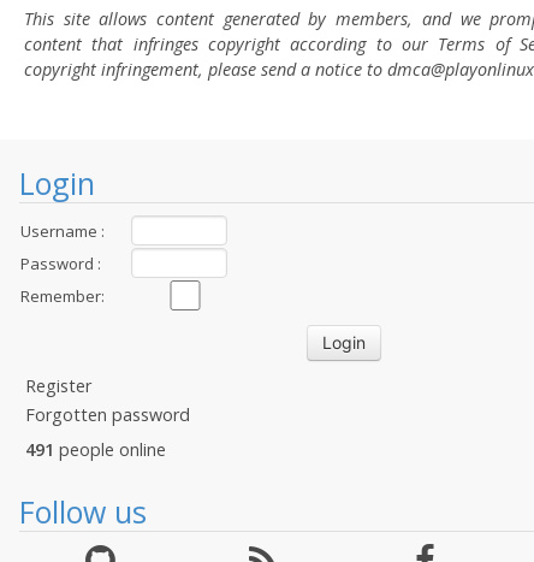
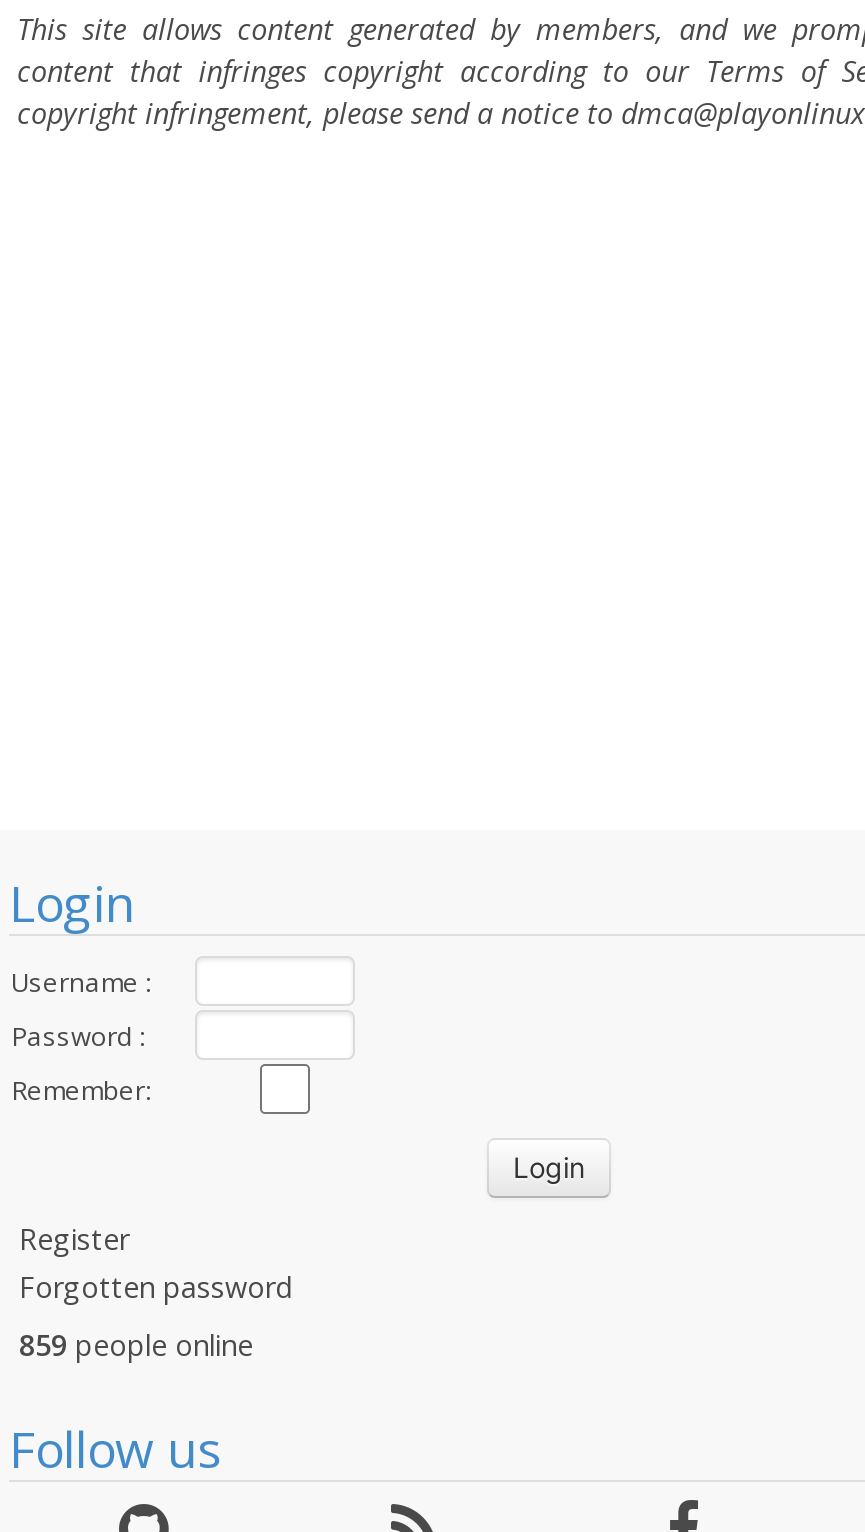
- 491 people online
+ 859 people online
